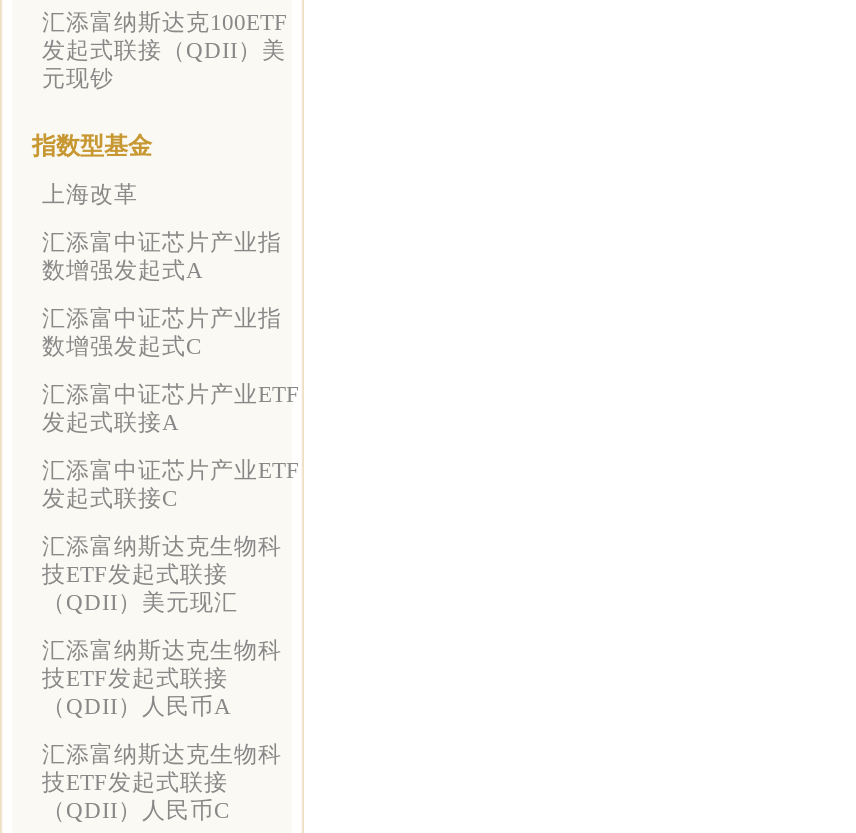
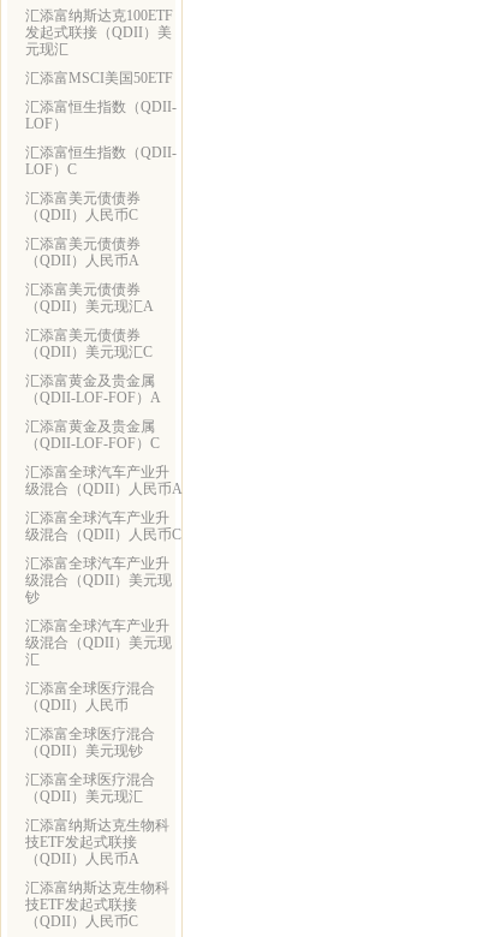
- 元现钞
- 指数型基金
- 上海改革
- 汇添富中证芯片产业指
- 数增强发起式A
- 汇添富中证芯片产业指
- 数增强发起式C
- 汇添富中证芯片产业ETF
- 发起式联接A
- 汇添富中证芯片产业ETF
- 发起式联接C
- 汇添富纳斯达克生物科
- 技ETF发起式联接
+ 元现汇
+ 汇添富MSCI美国50ETF
+ 汇添富恒生指数（QDII-
+ LOF）
+ 汇添富恒生指数（QDII-
+ LOF）C
+ 汇添富美元债债券
+ （QDII）人民币C
+ 汇添富美元债债券
+ （QDII）人民币A
+ 汇添富美元债债券
+ （QDII）美元现汇A
+ 汇添富美元债债券
+ （QDII）美元现汇C
+ 汇添富黄金及贵金属
+ （QDII-LOF-FOF）A
+ 汇添富黄金及贵金属
+ （QDII-LOF-FOF）C
+ 汇添富全球汽车产业升
+ 级混合（QDII）人民币A
+ 汇添富全球汽车产业升
+ 级混合（QDII）人民币C
+ 汇添富全球汽车产业升
+ 级混合（QDII）美元现
+ 钞
+ 汇添富全球汽车产业升
+ 级混合（QDII）美元现
+ 汇
+ 汇添富全球医疗混合
+ （QDII）人民币
+ 汇添富全球医疗混合
+ （QDII）美元现钞
+ 汇添富全球医疗混合
